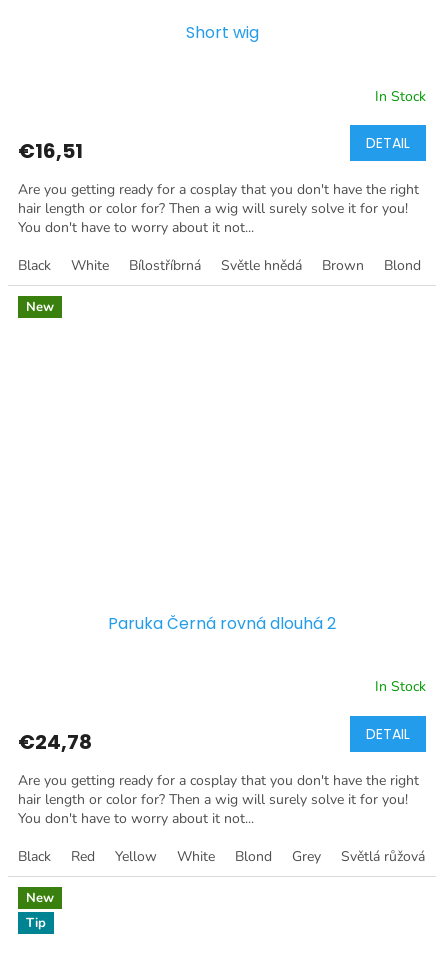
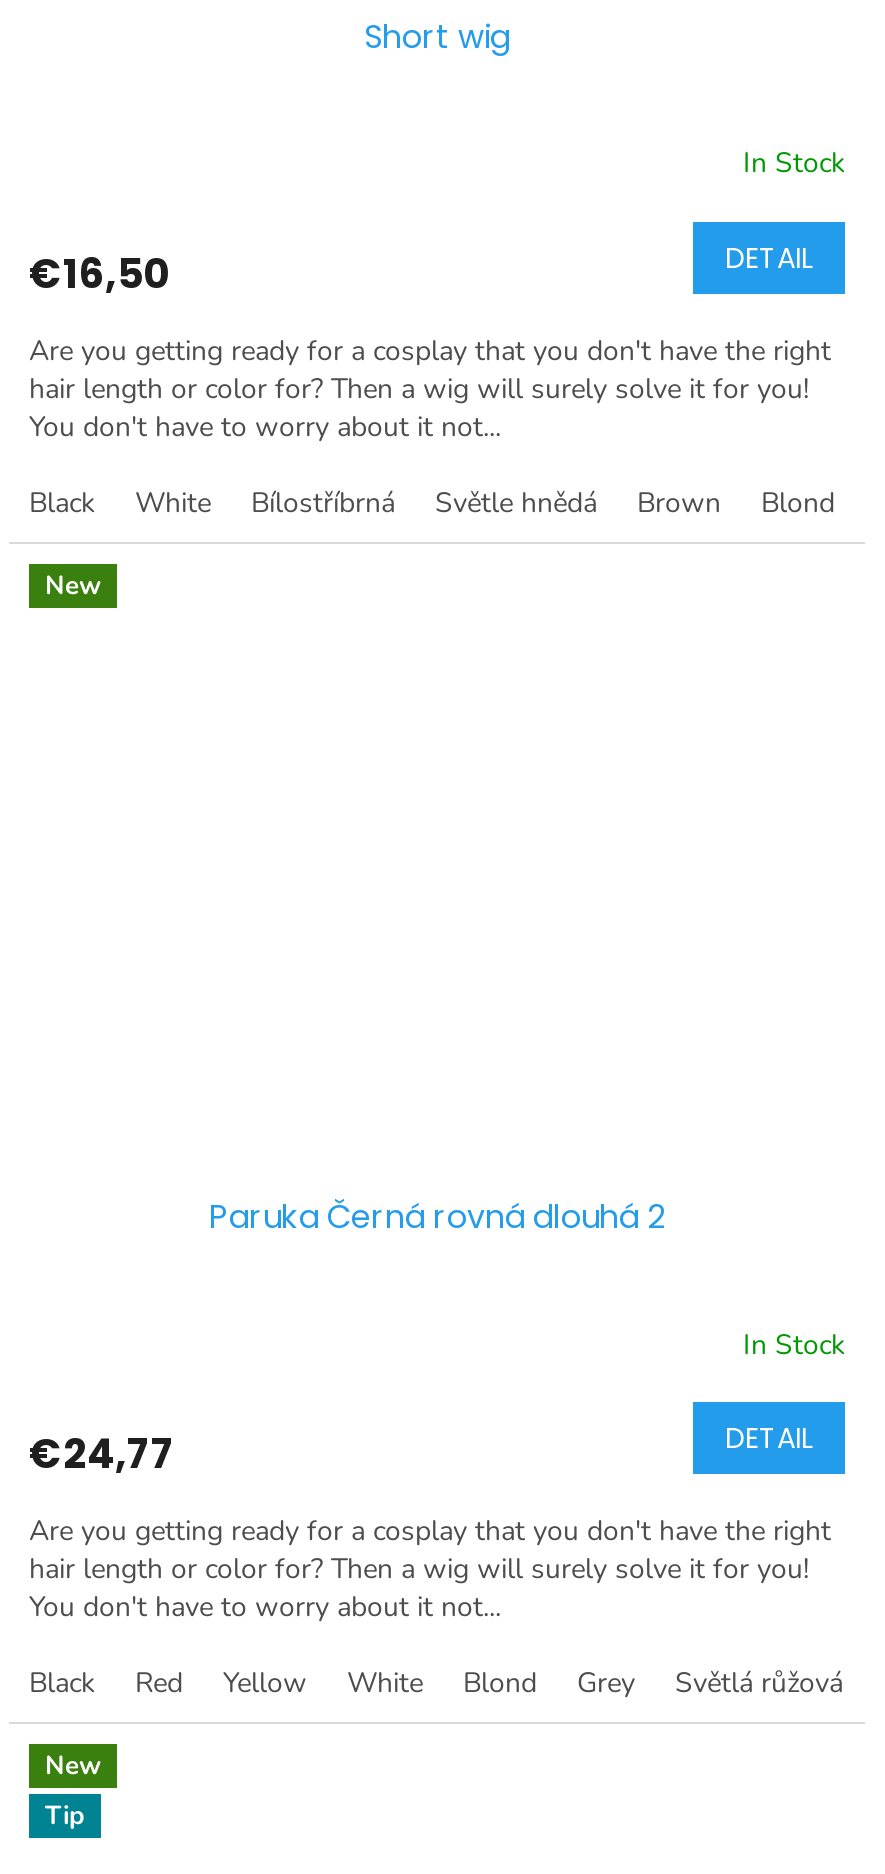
- €16,51
+ €16,50

- €24,78
+ €24,77
